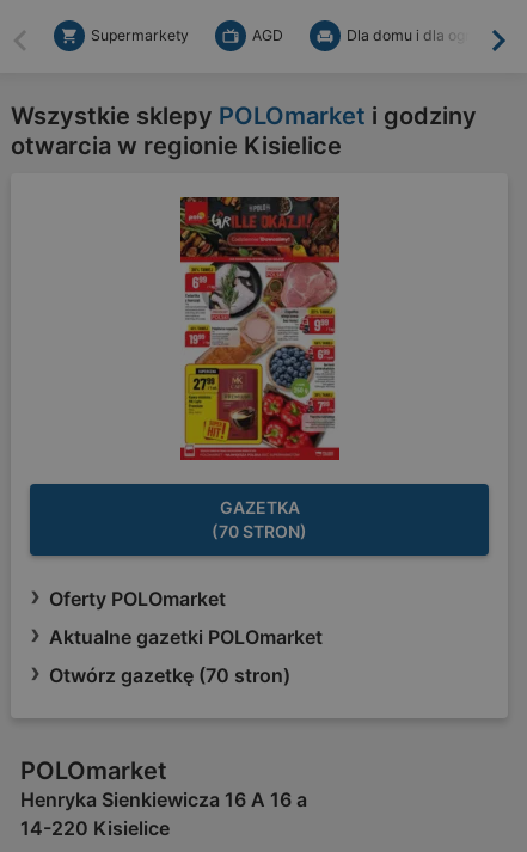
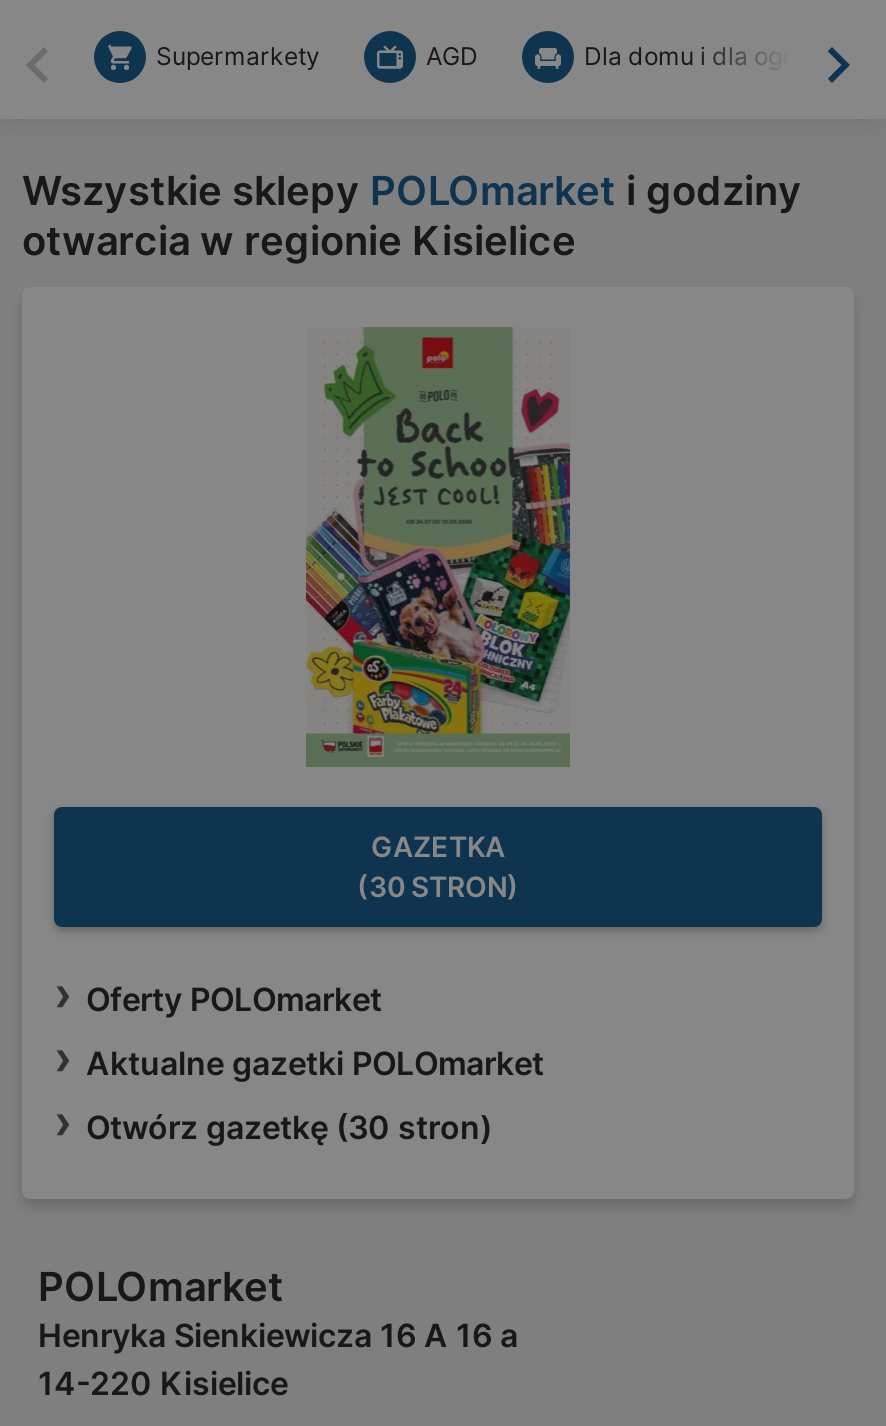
- [image]
+ [image]

- (70 STRON)
+ (30 STRON)

- Otwórz gazetkę (70 stron)
+ Otwórz gazetkę (30 stron)
